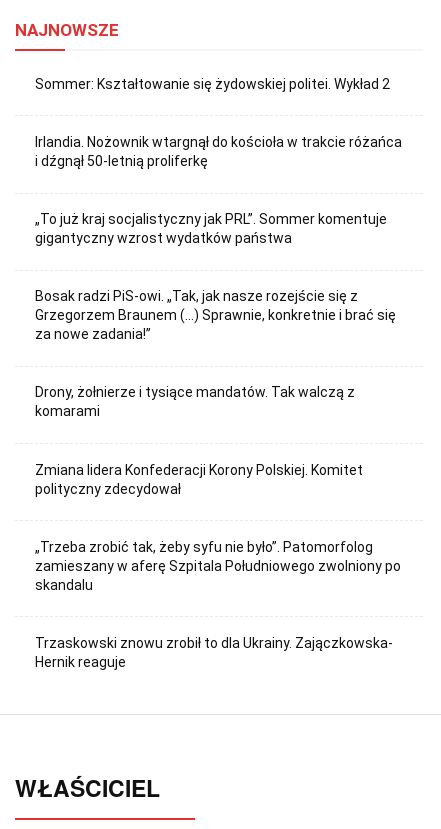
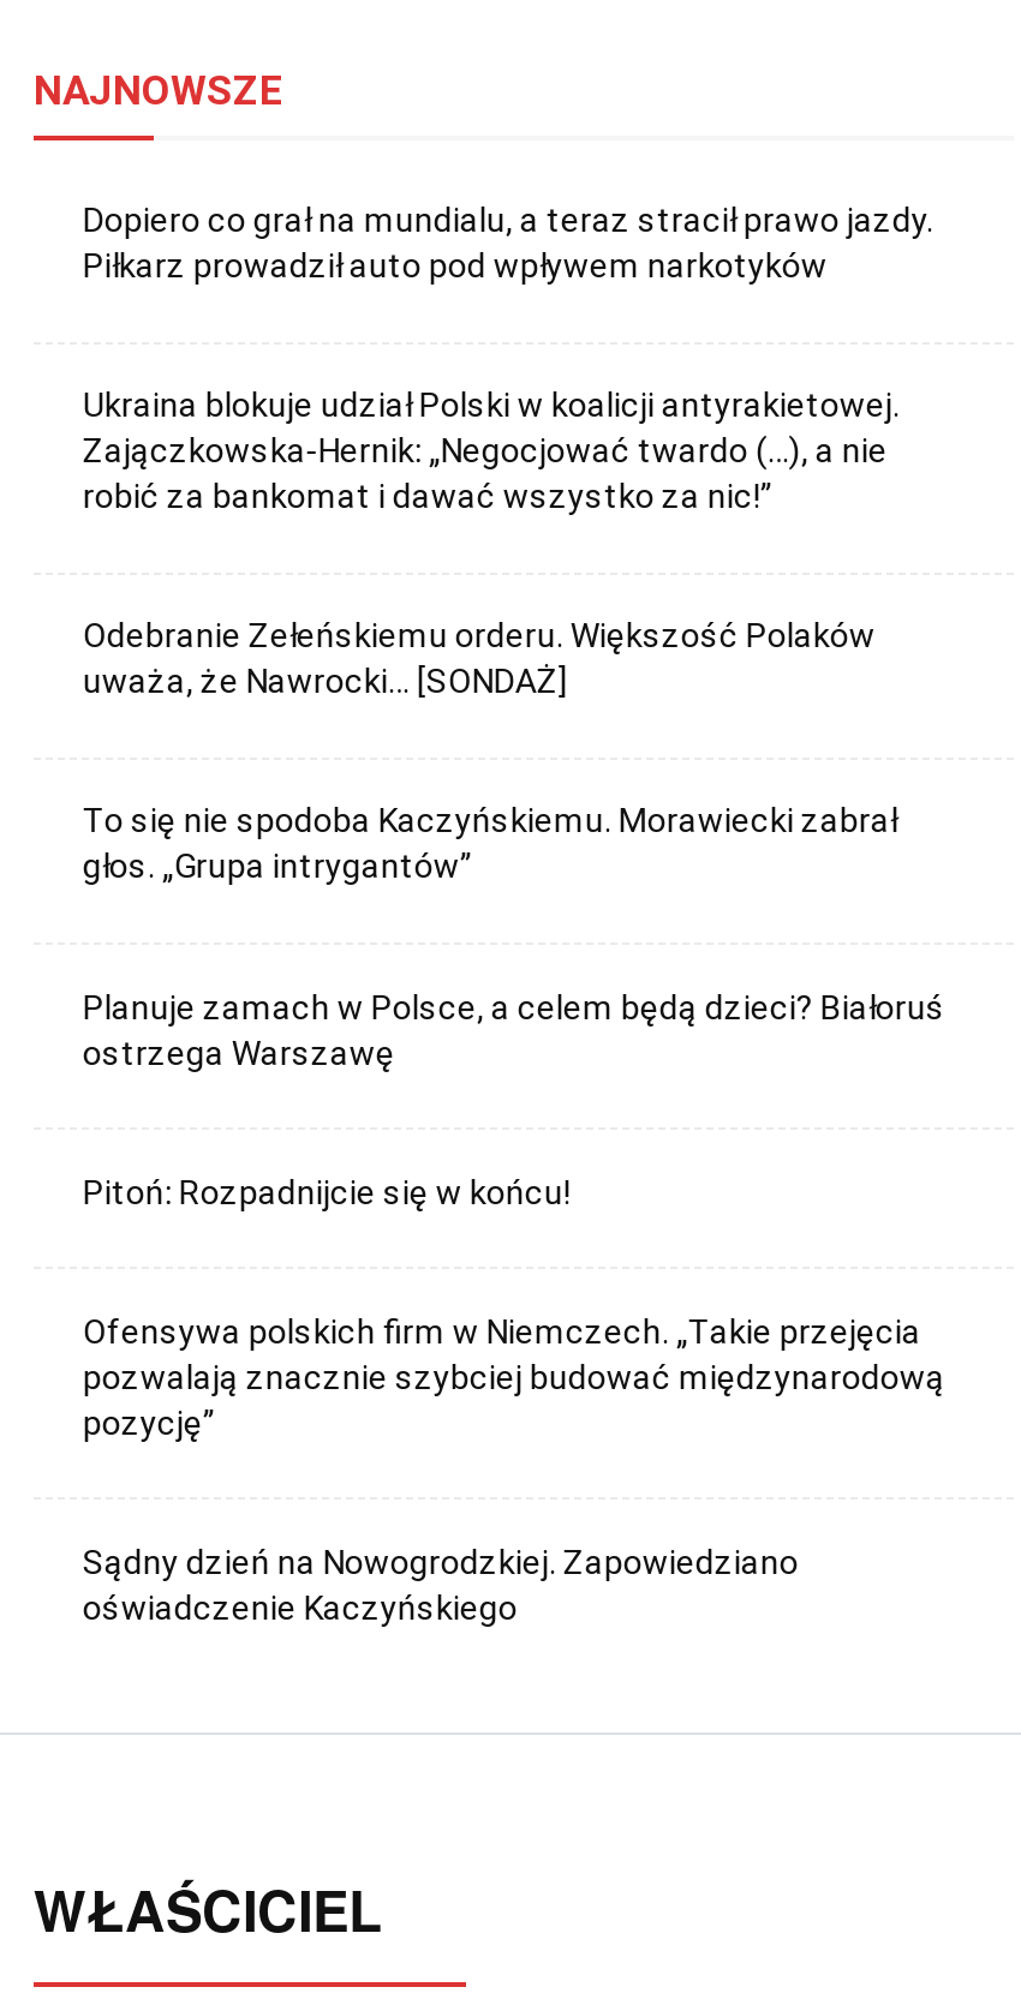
- Sommer: Kształtowanie się żydowskiej politei. Wykład 2
+ Dopiero co grał na mundialu, a teraz stracił prawo jazdy.
+ Piłkarz prowadził auto pod wpływem narkotyków

- Irlandia. Nożownik wtargnął do kościoła w trakcie różańca
- i dźgnął 50-letnią proliferkę
+ Ukraina blokuje udział Polski w koalicji antyrakietowej.
+ Zajączkowska-Hernik: „Negocjować twardo (…), a nie
+ robić za bankomat i dawać wszystko za nic!”

- „To już kraj socjalistyczny jak PRL”. Sommer komentuje
- gigantyczny wzrost wydatków państwa
+ Odebranie Zełeńskiemu orderu. Większość Polaków
+ uważa, że Nawrocki… [SONDAŻ]

- Bosak radzi PiS-owi. „Tak, jak nasze rozejście się z
- Grzegorzem Braunem (…) Sprawnie, konkretnie i brać się
- za nowe zadania!”
+ To się nie spodoba Kaczyńskiemu. Morawiecki zabrał
+ głos. „Grupa intrygantów”

- Drony, żołnierze i tysiące mandatów. Tak walczą z
- komarami
+ Planuje zamach w Polsce, a celem będą dzieci? Białoruś
+ ostrzega Warszawę

- Zmiana lidera Konfederacji Korony Polskiej. Komitet
- polityczny zdecydował
+ Pitoń: Rozpadnijcie się w końcu!

- „Trzeba zrobić tak, żeby syfu nie było”. Patomorfolog
- zamieszany w aferę Szpitala Południowego zwolniony po
- skandalu
+ Ofensywa polskich firm w Niemczech. „Takie przejęcia
+ pozwalają znacznie szybciej budować międzynarodową
+ pozycję”

- Trzaskowski znowu zrobił to dla Ukrainy. Zajączkowska-
- Hernik reaguje
+ Sądny dzień na Nowogrodzkiej. Zapowiedziano
+ oświadczenie Kaczyńskiego
